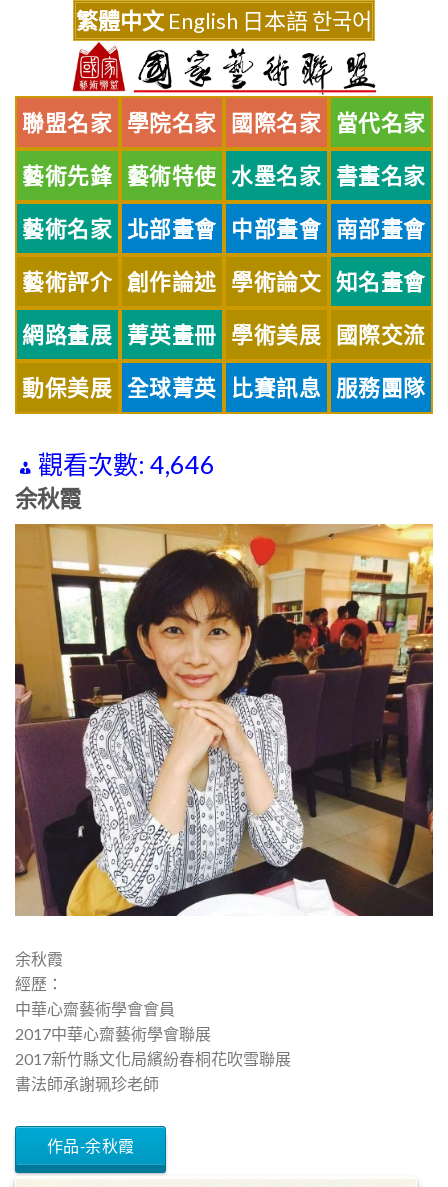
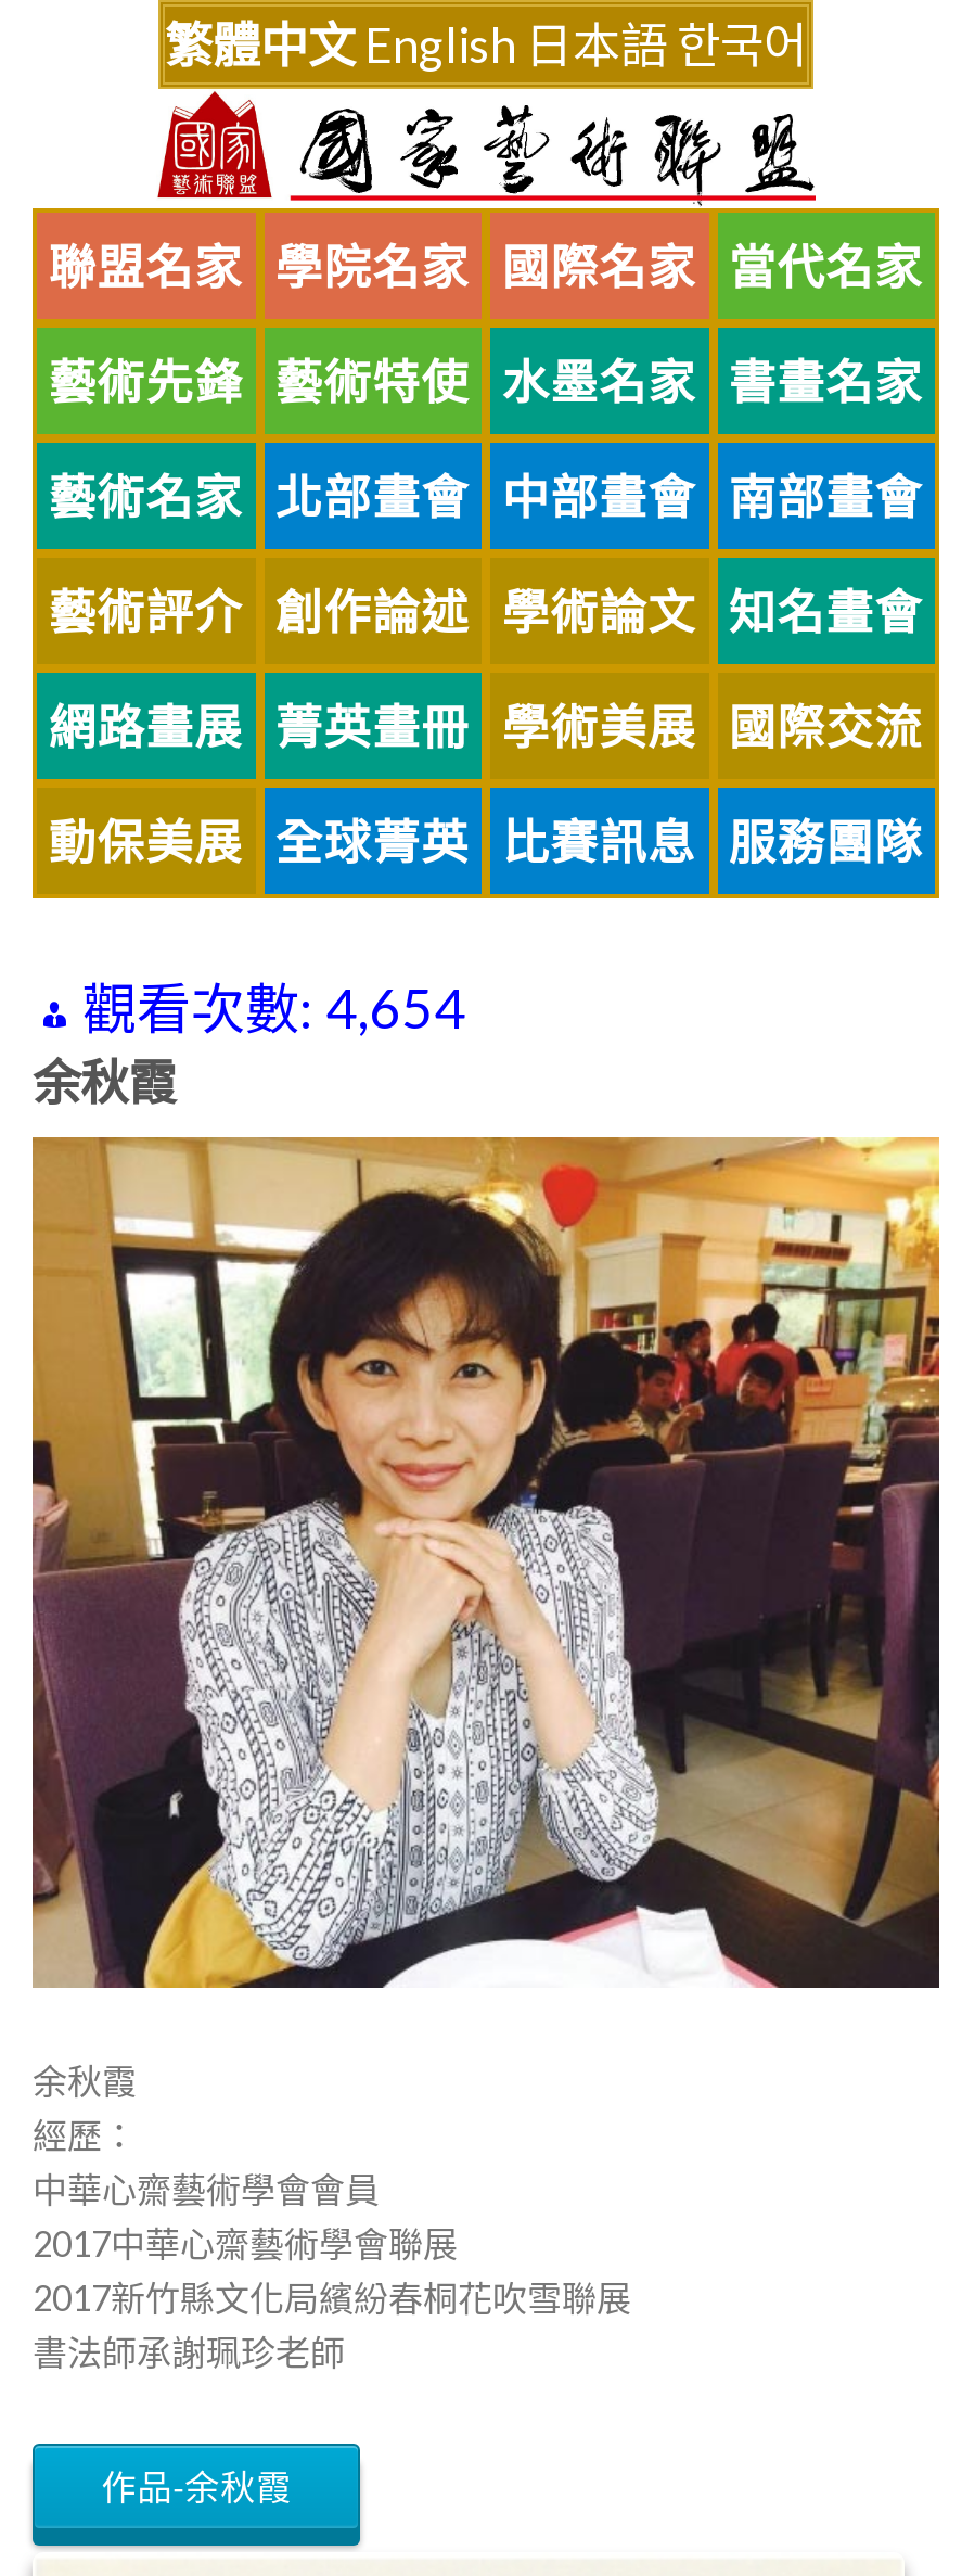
- 觀看次數: 4,646
+ 觀看次數: 4,654
